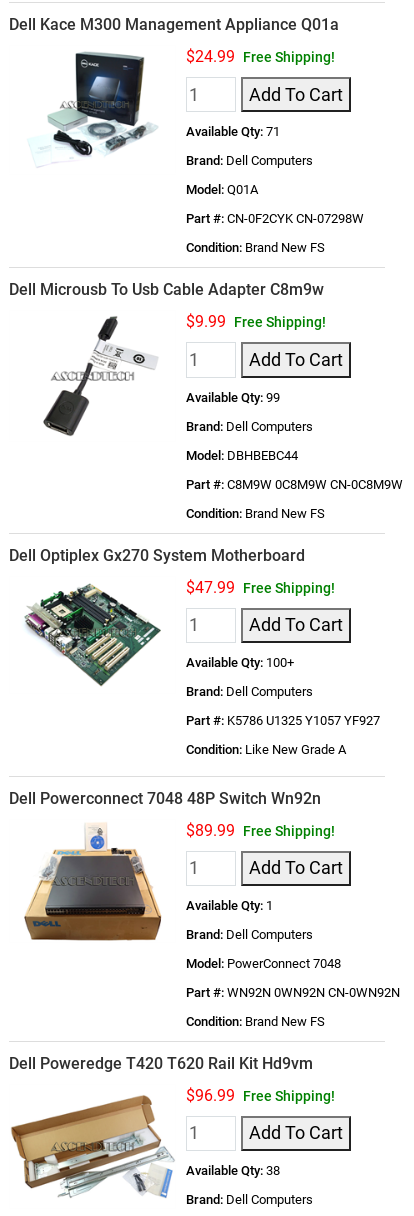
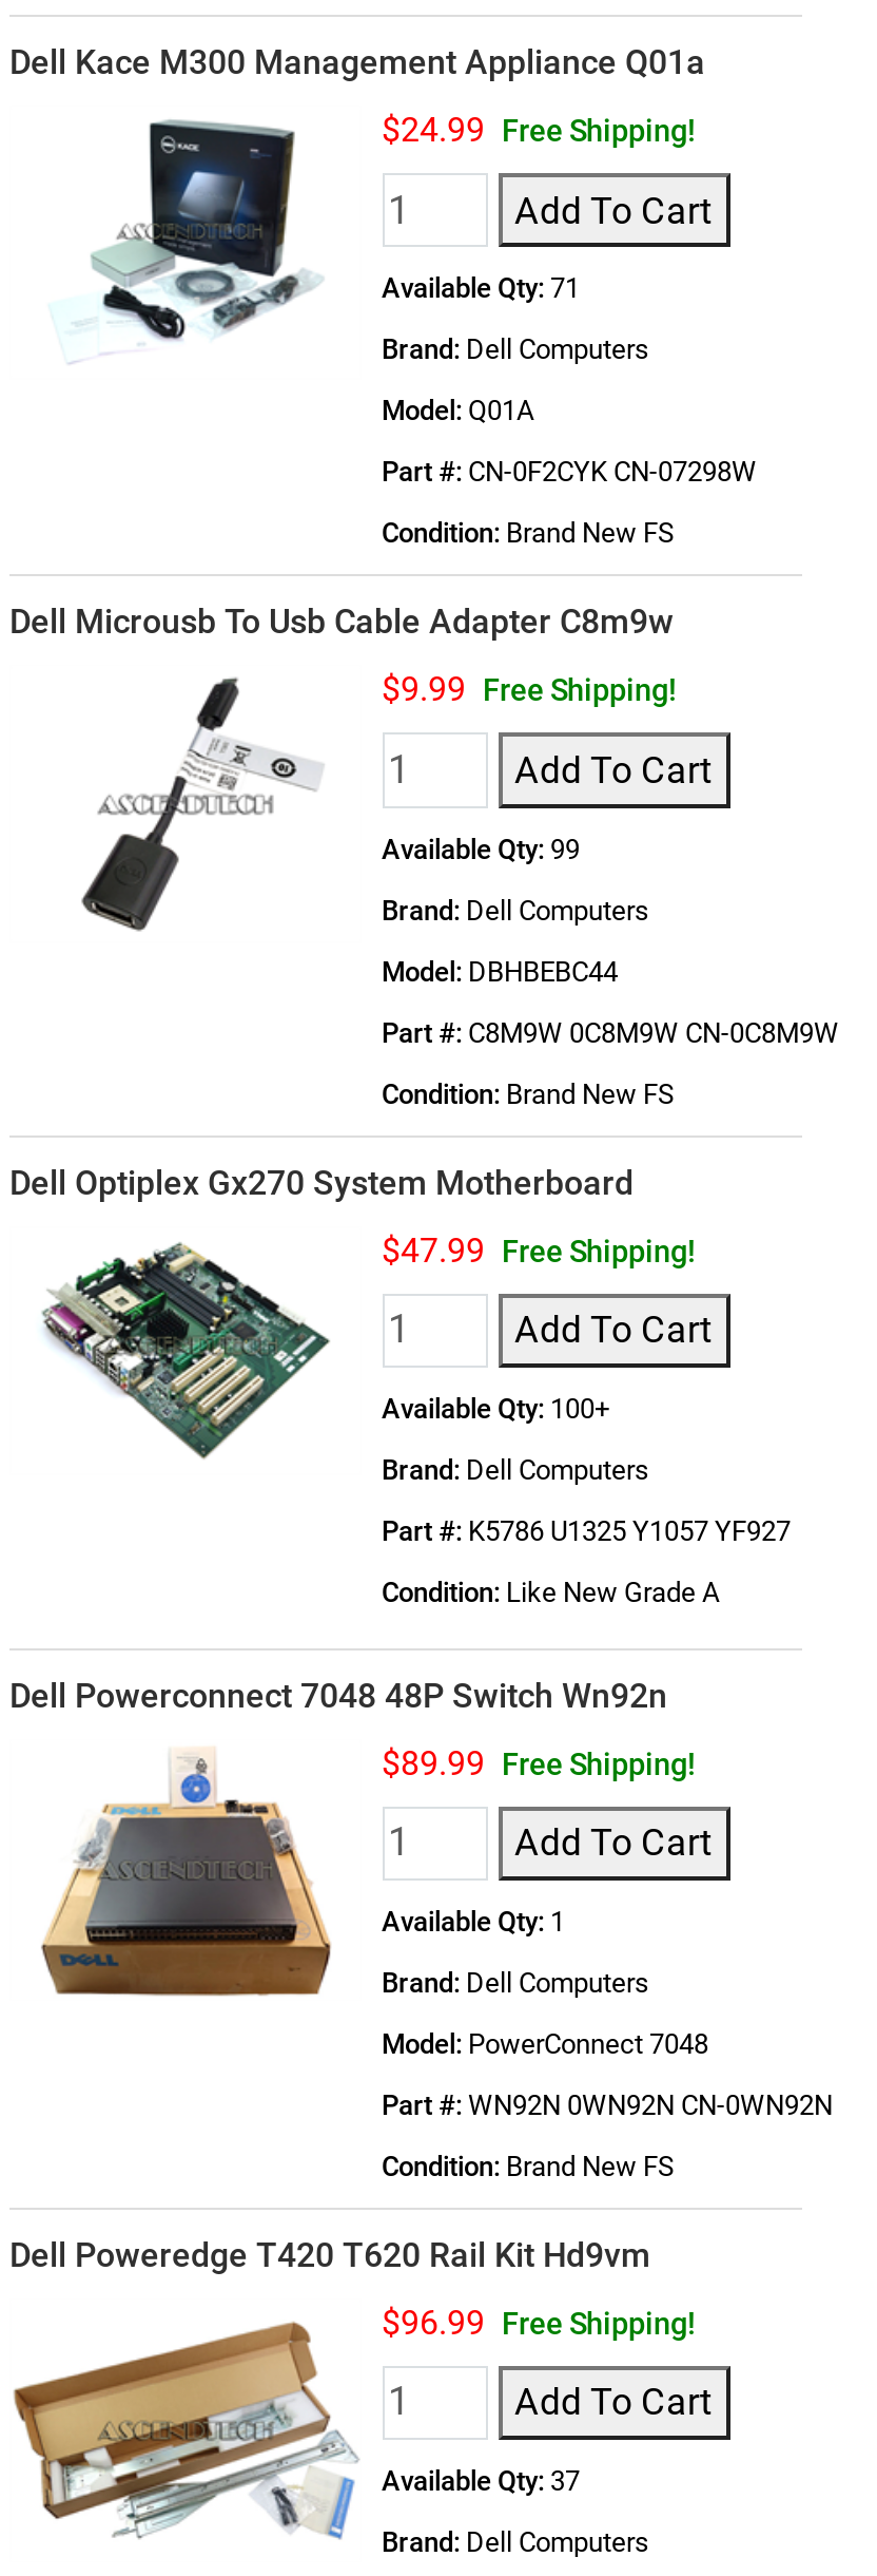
- Available Qty: 38
+ Available Qty: 37
